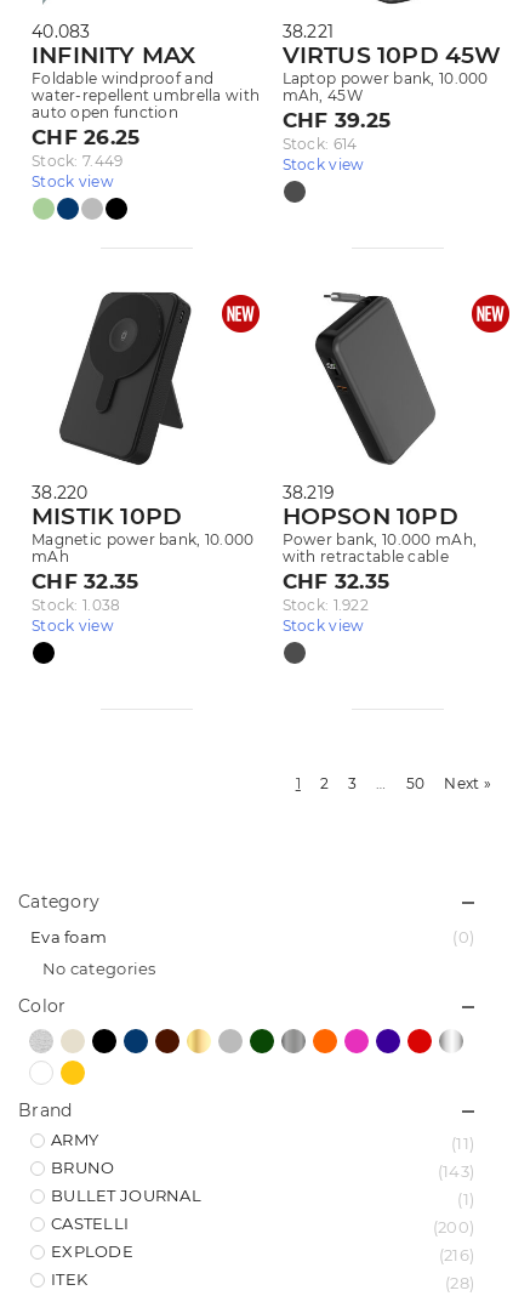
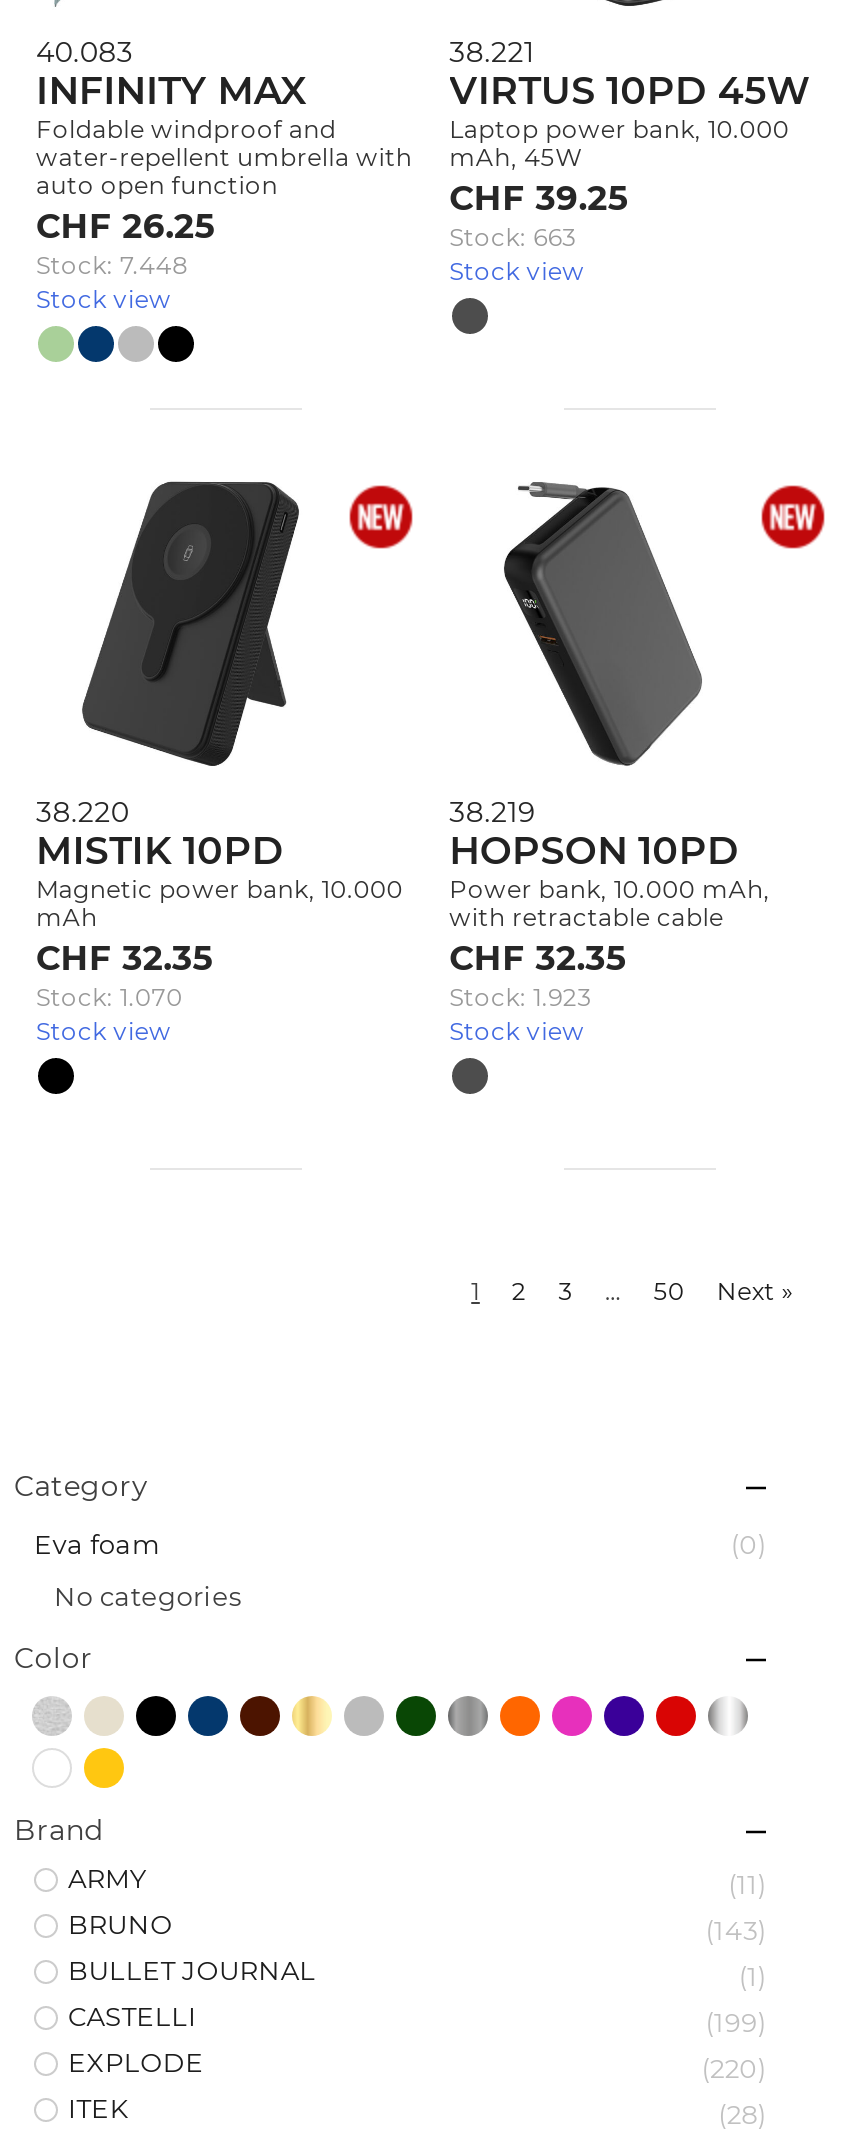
- Stock: 614
+ Stock: 663

- Stock: 7.449
+ Stock: 7.448

- Stock: 1.038
+ Stock: 1.070

- Stock: 1.922
+ Stock: 1.923

- (200)
+ (199)

- (216)
+ (220)
